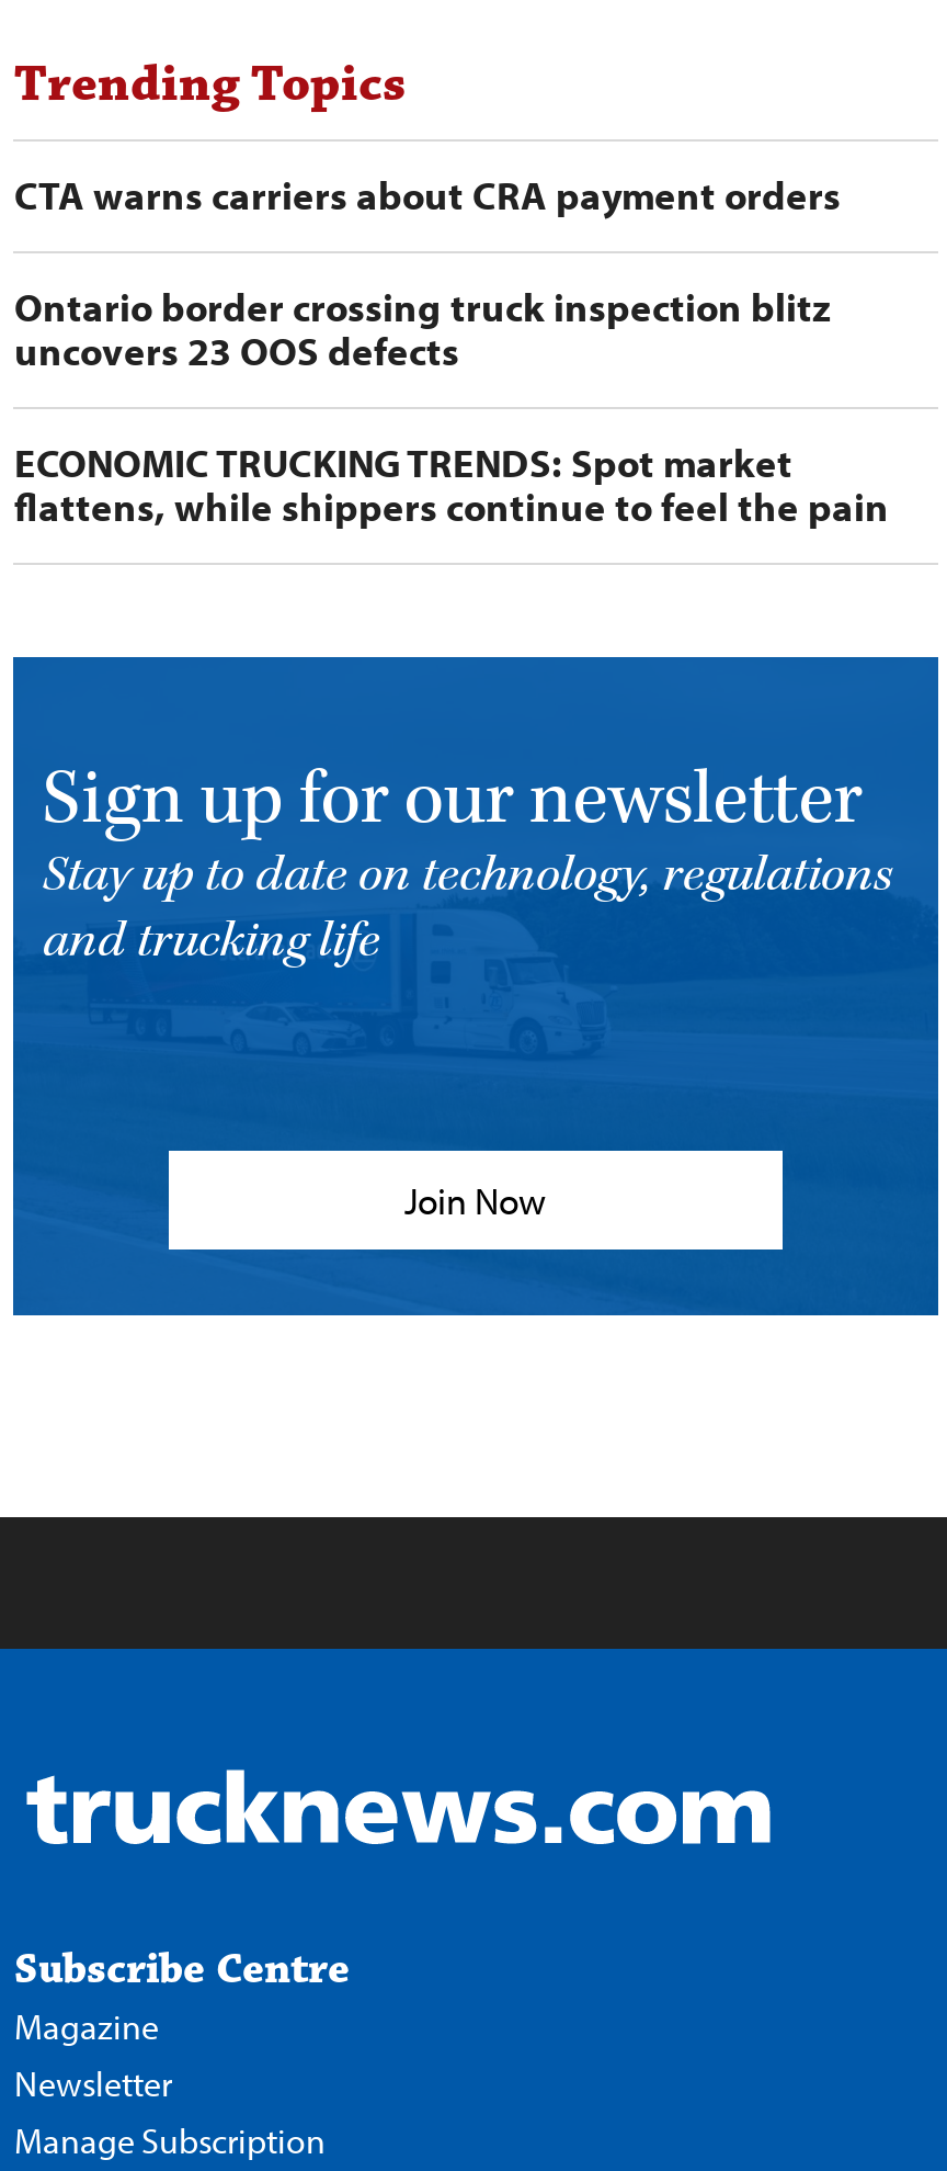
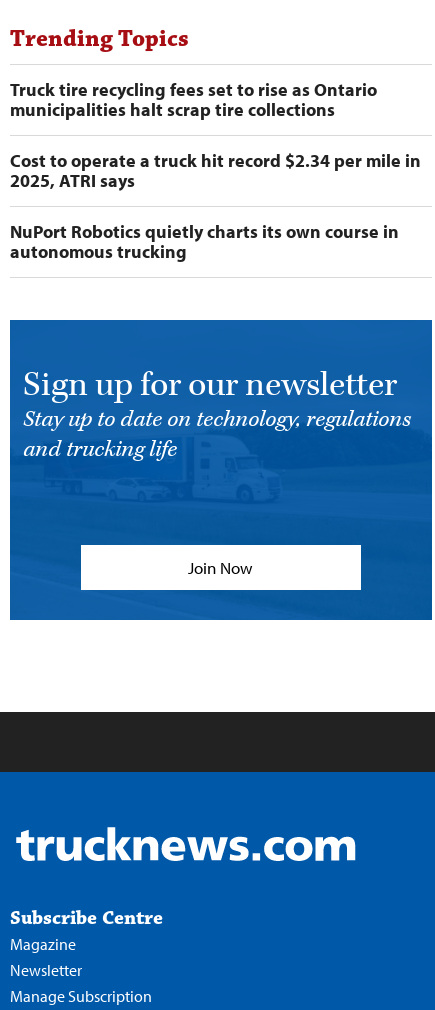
- CTA warns carriers about CRA payment orders
+ Truck tire recycling fees set to rise as Ontario
+ municipalities halt scrap tire collections

- Ontario border crossing truck inspection blitz
- uncovers 23 OOS defects
+ Cost to operate a truck hit record $2.34 per mile in
+ 2025, ATRI says

- ECONOMIC TRUCKING TRENDS: Spot market
- flattens, while shippers continue to feel the pain
+ NuPort Robotics quietly charts its own course in
+ autonomous trucking
